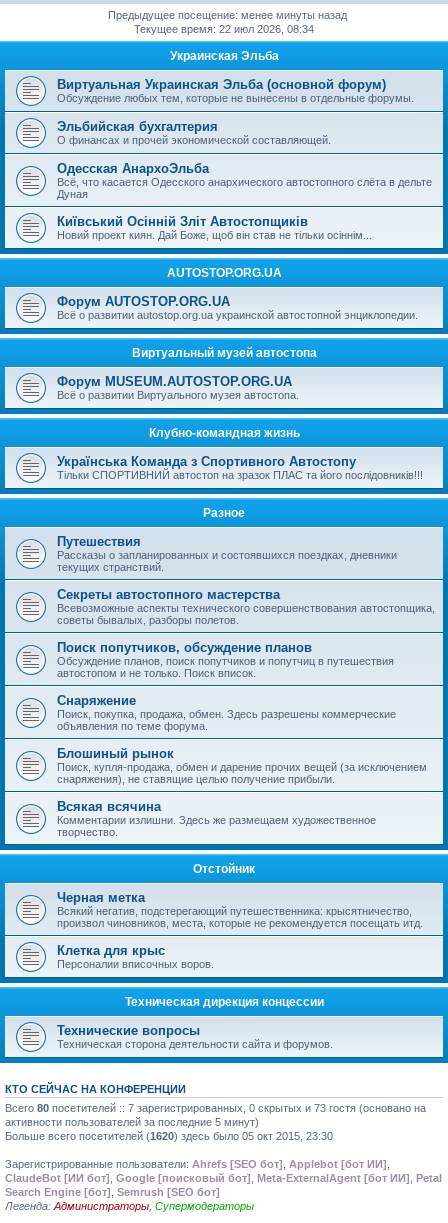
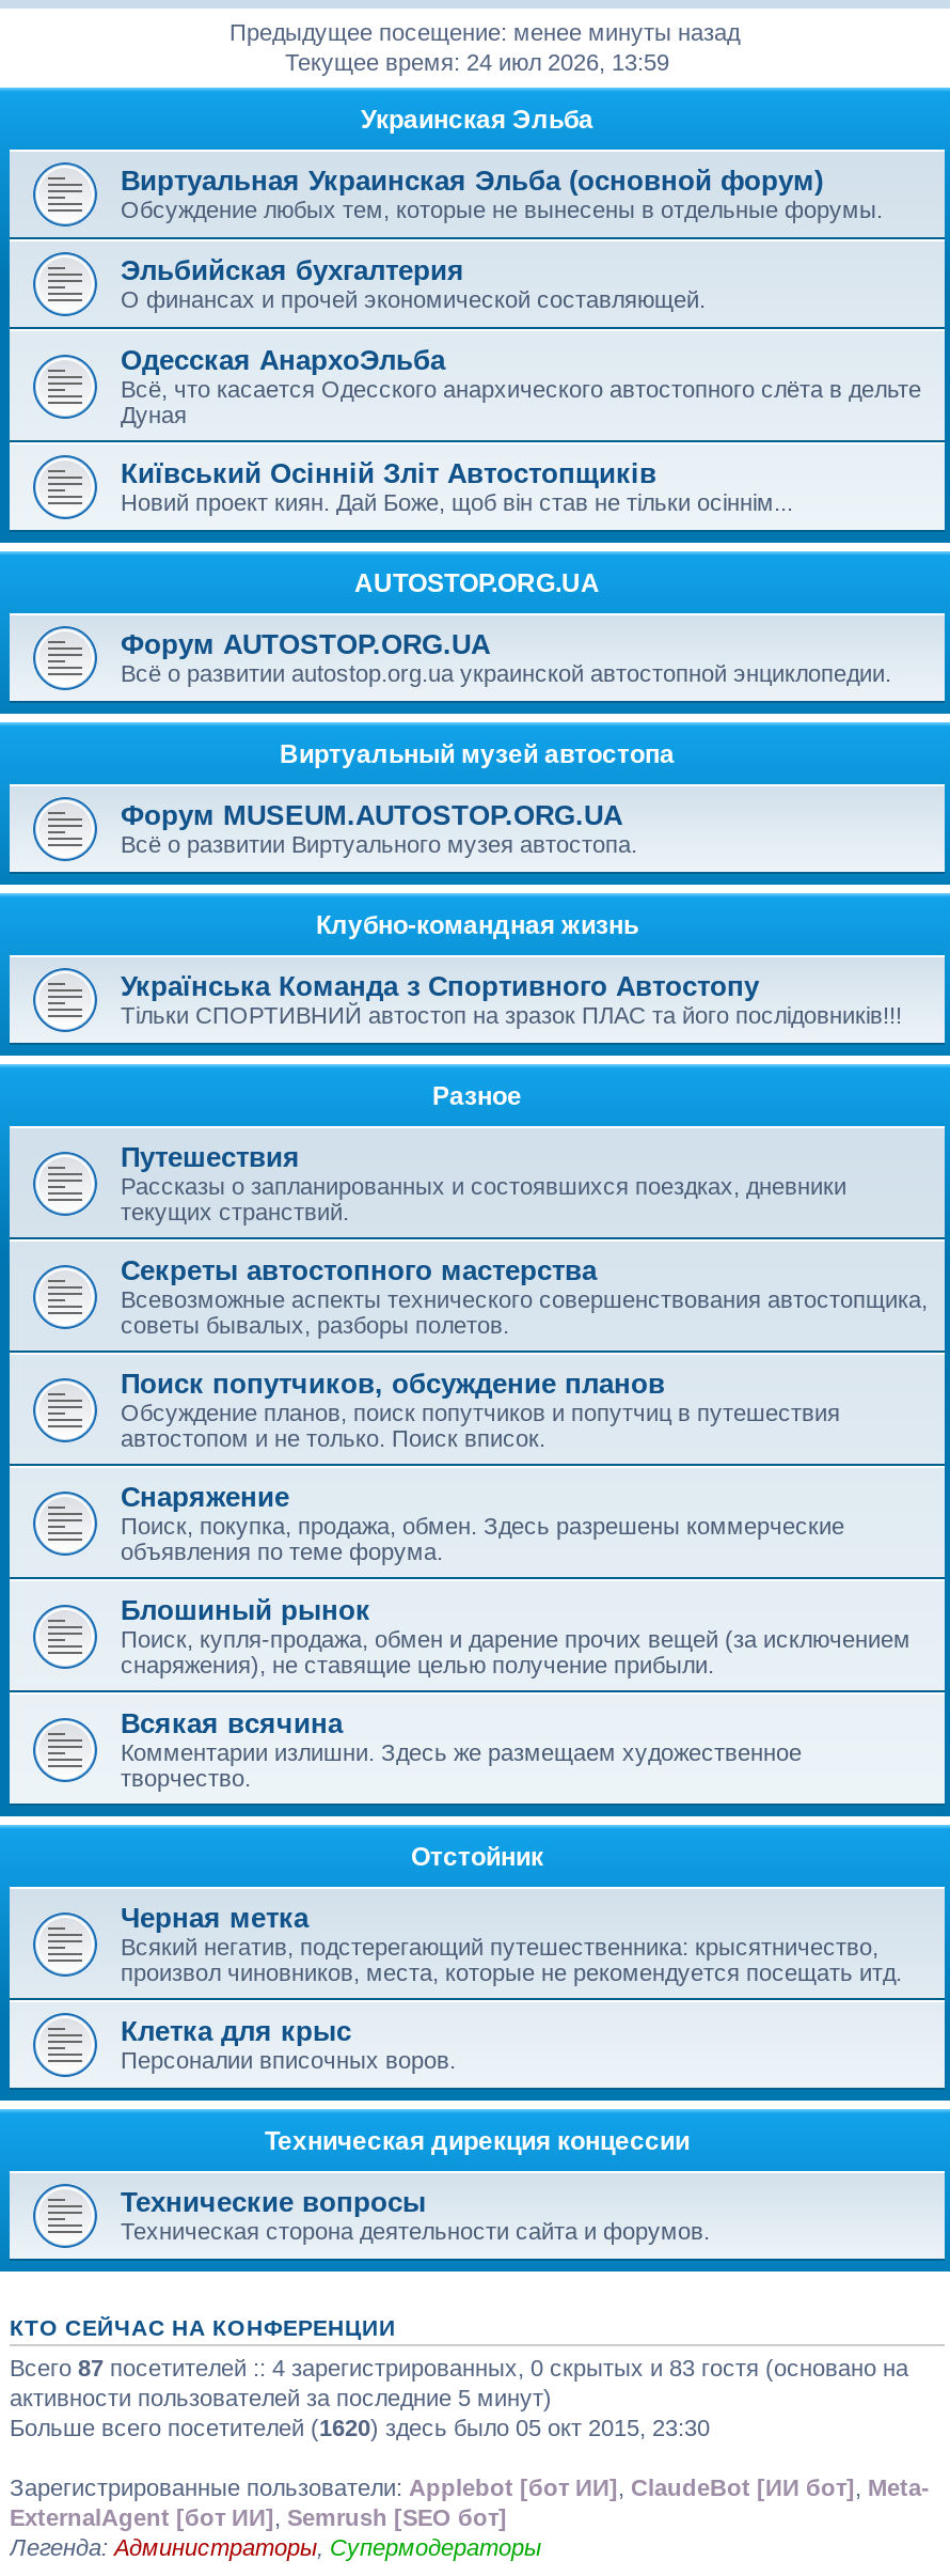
- Текущее время: 22 июл 2026, 08:34
+ Текущее время: 24 июл 2026, 13:59

- Всего 80 посетителей :: 7 зарегистрированных, 0 скрытых и 73 гостя (основано на
+ Всего 87 посетителей :: 4 зарегистрированных, 0 скрытых и 83 гостя (основано на

- Зарегистрированные пользователи: Ahrefs [SEO бот], Applebot [бот ИИ],
- ClaudeBot [ИИ бот], Google [поисковый бот], Meta-ExternalAgent [бот ИИ], Petal
- Search Engine [бот], Semrush [SEO бот]
+ Зарегистрированные пользователи: Applebot [бот ИИ], ClaudeBot [ИИ бот], Meta-
+ ExternalAgent [бот ИИ], Semrush [SEO бот]
